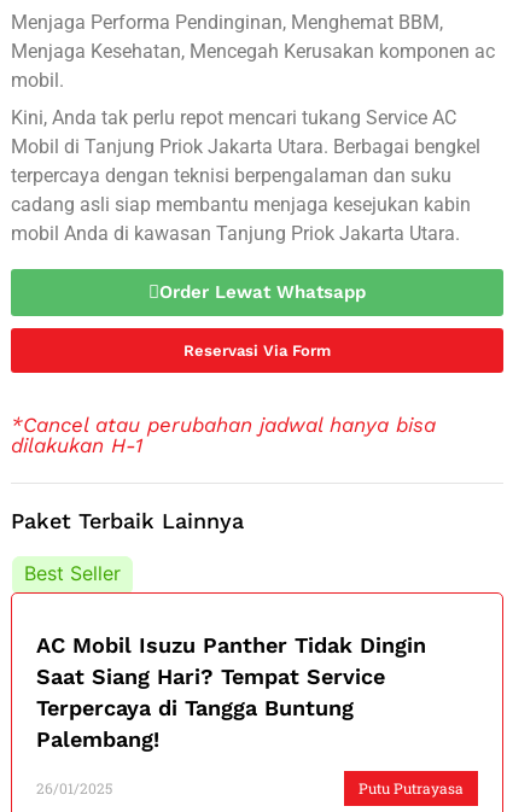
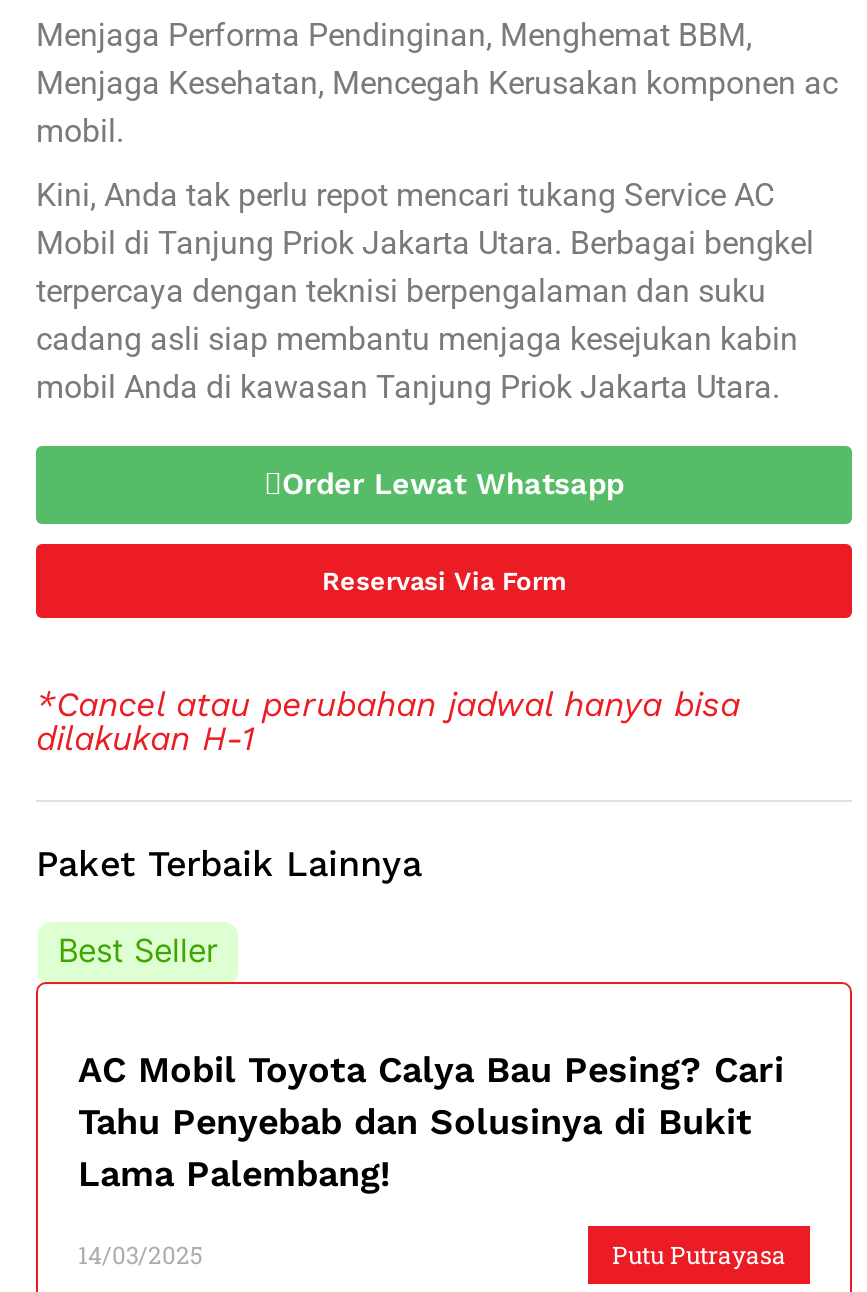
- AC Mobil Isuzu Panther Tidak Dingin
- Saat Siang Hari? Tempat Service
- Terpercaya di Tangga Buntung
- Palembang!
+ AC Mobil Toyota Calya Bau Pesing? Cari
+ Tahu Penyebab dan Solusinya di Bukit
+ Lama Palembang!

- 26/01/2025
+ 14/03/2025
